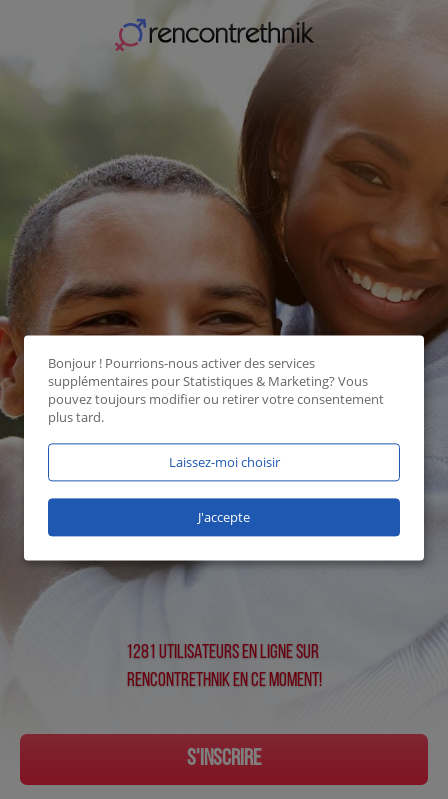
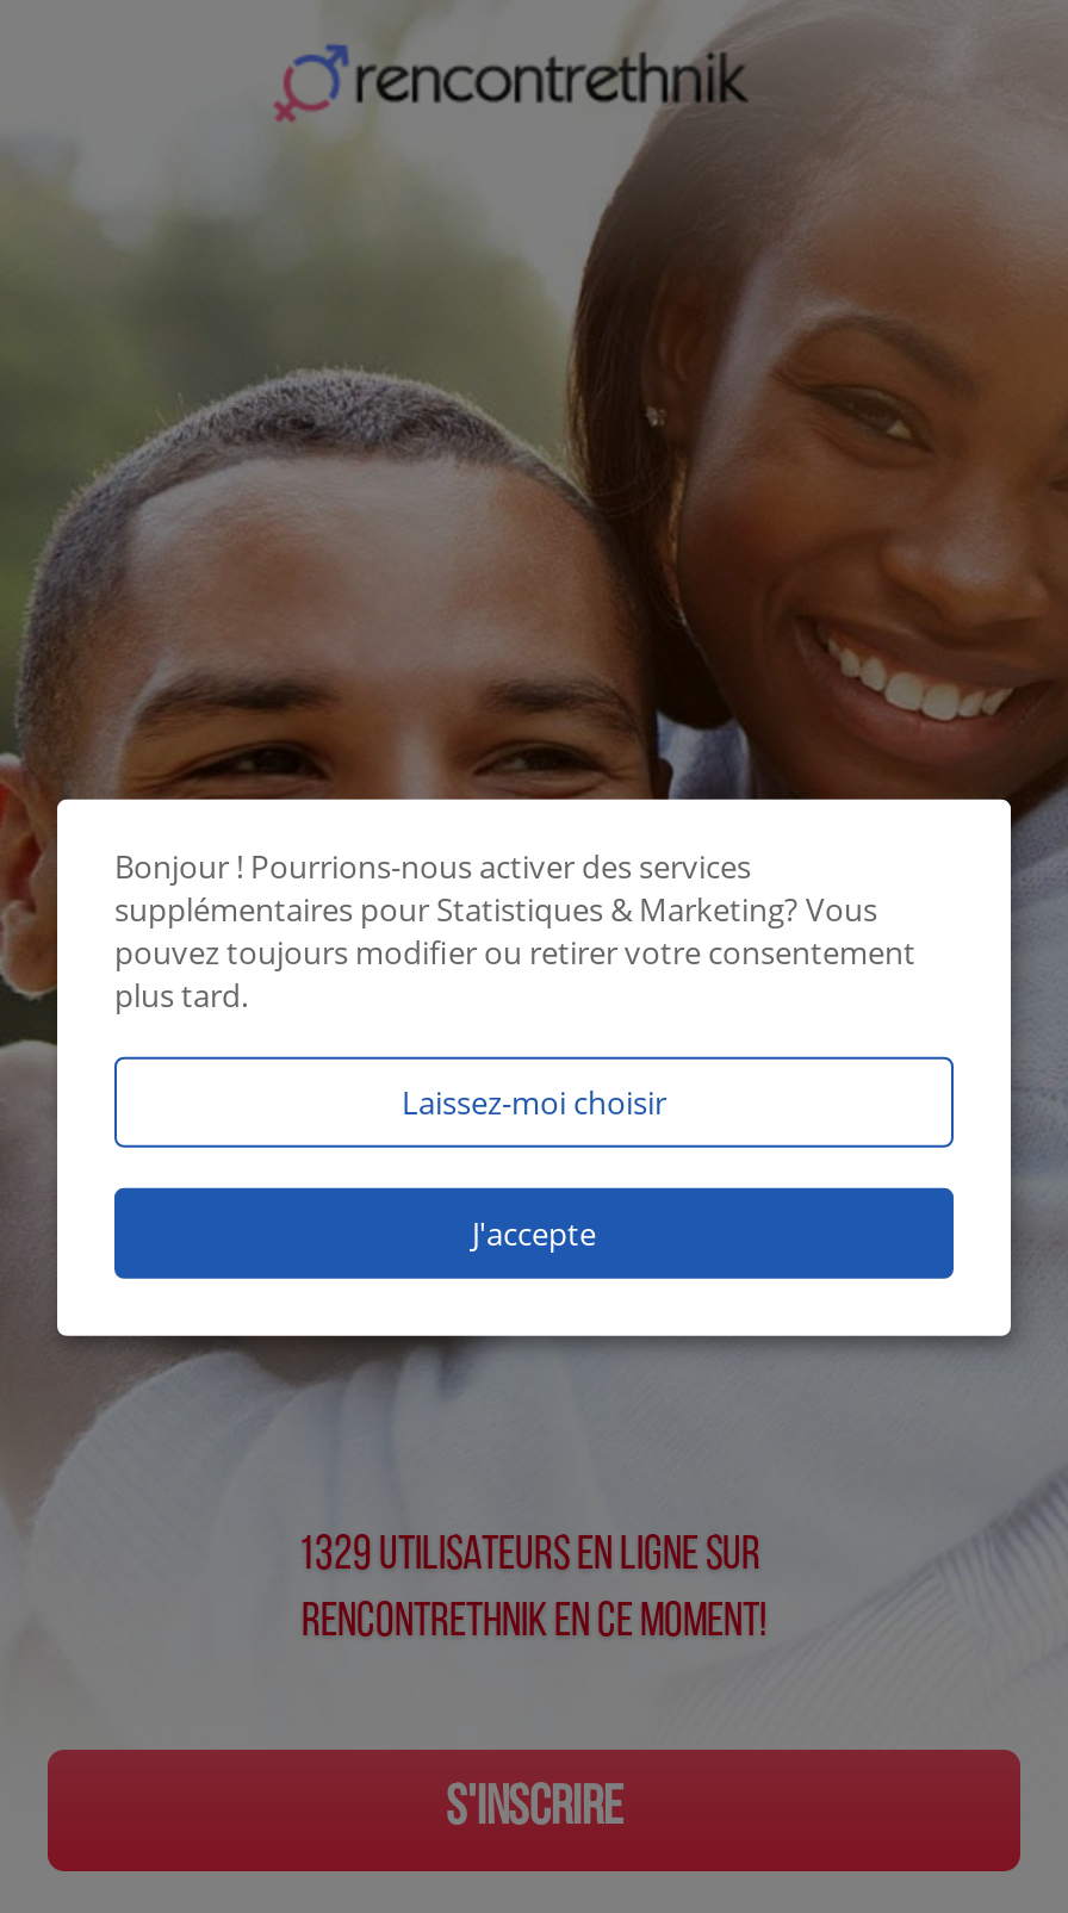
- 1281 UTILISATEURS EN LIGNE SUR
+ 1329 UTILISATEURS EN LIGNE SUR
